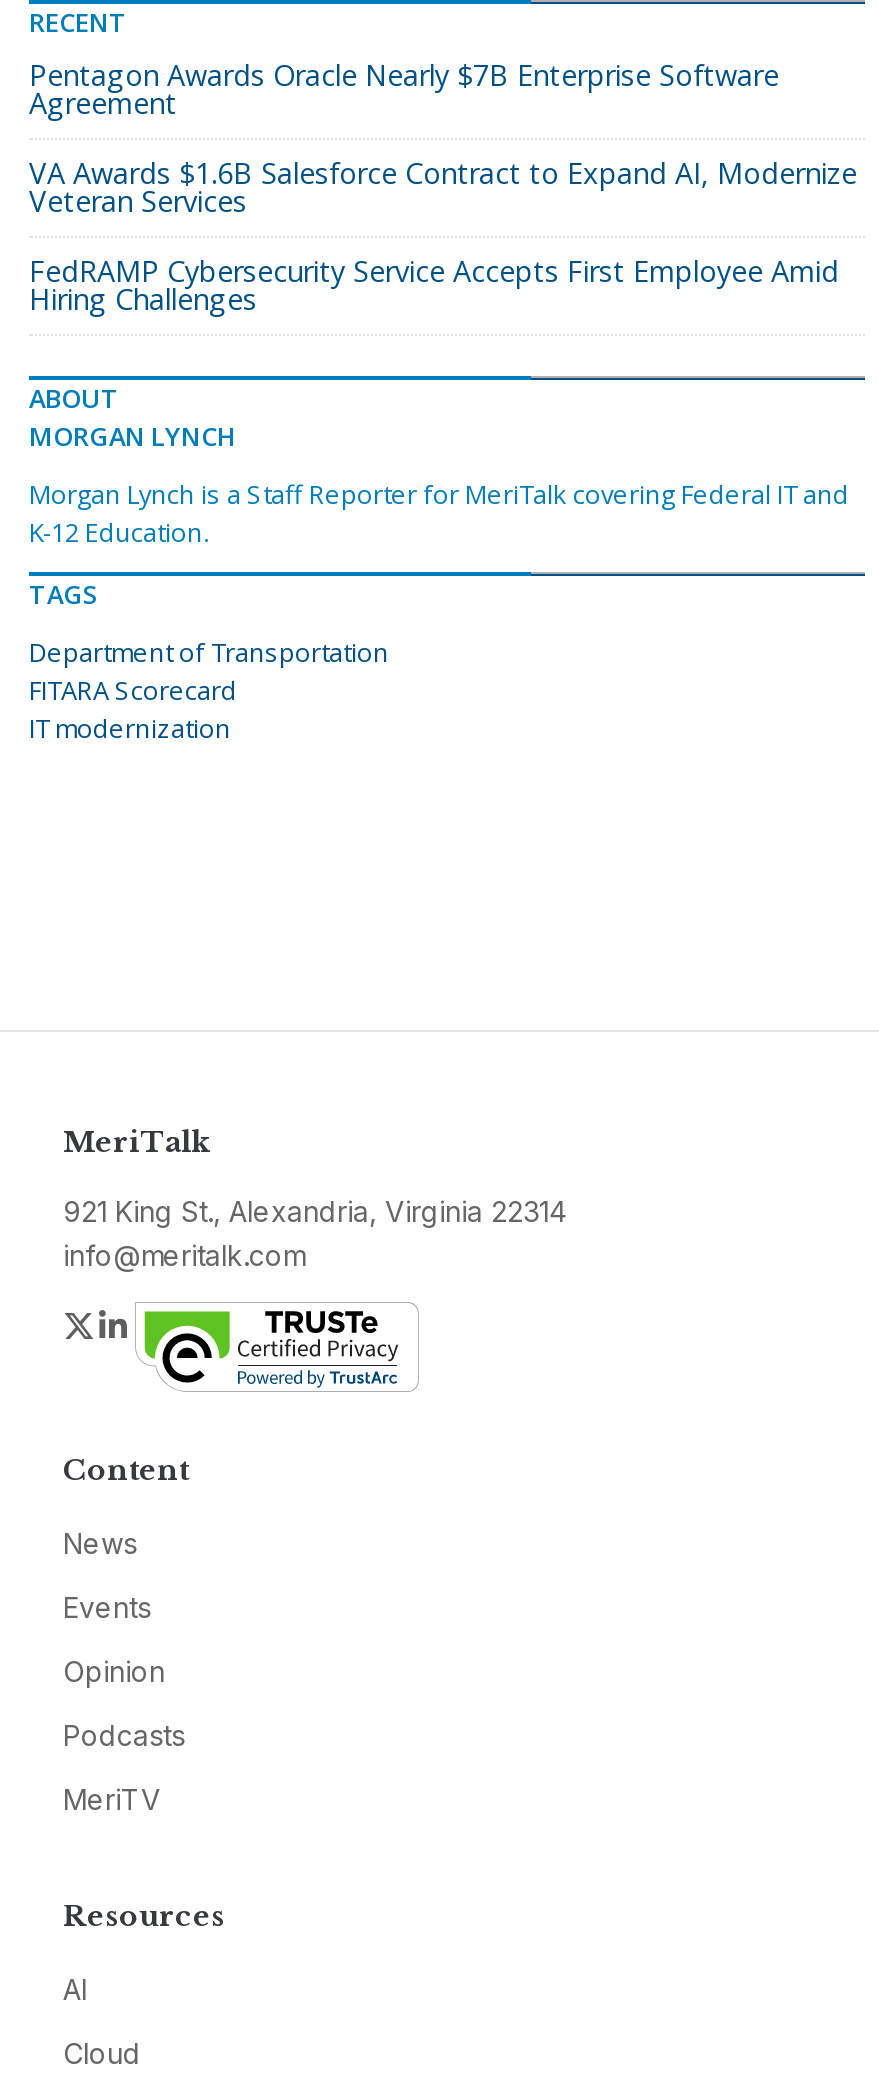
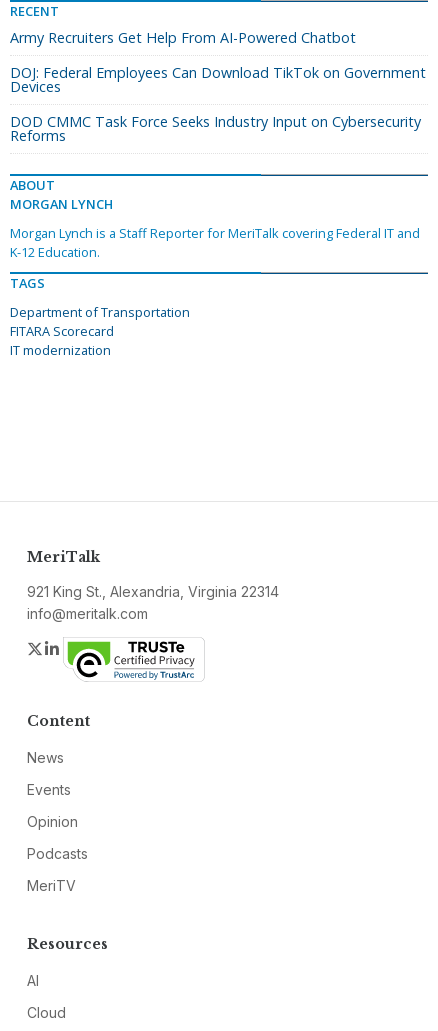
- Pentagon Awards Oracle Nearly $7B Enterprise Software
- Agreement
+ Army Recruiters Get Help From AI-Powered Chatbot

- VA Awards $1.6B Salesforce Contract to Expand AI, Modernize
- Veteran Services
+ DOJ: Federal Employees Can Download TikTok on Government
+ Devices

- FedRAMP Cybersecurity Service Accepts First Employee Amid
- Hiring Challenges
+ DOD CMMC Task Force Seeks Industry Input on Cybersecurity
+ Reforms
